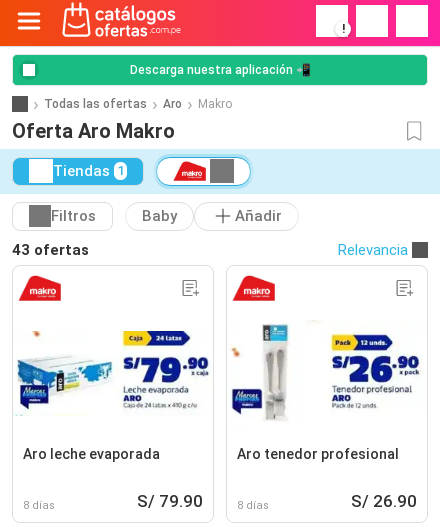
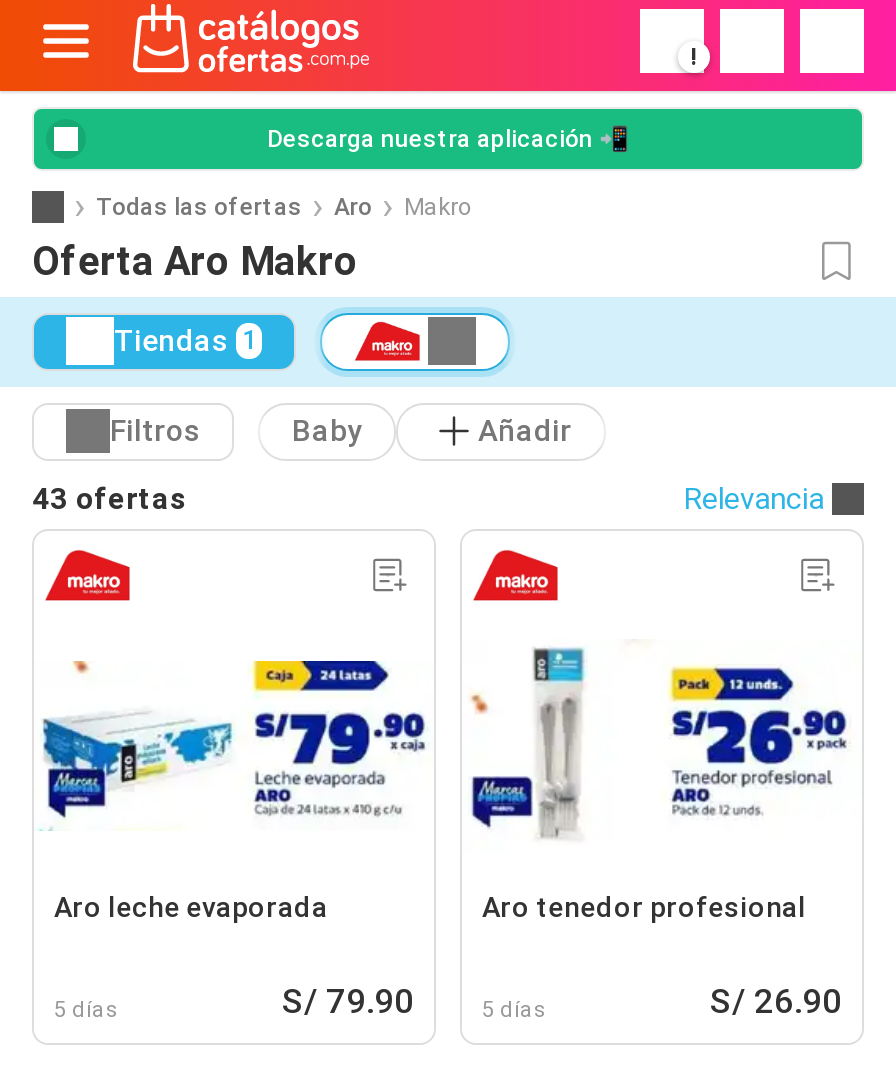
- 8 días
+ 5 días

- 8 días
+ 5 días
